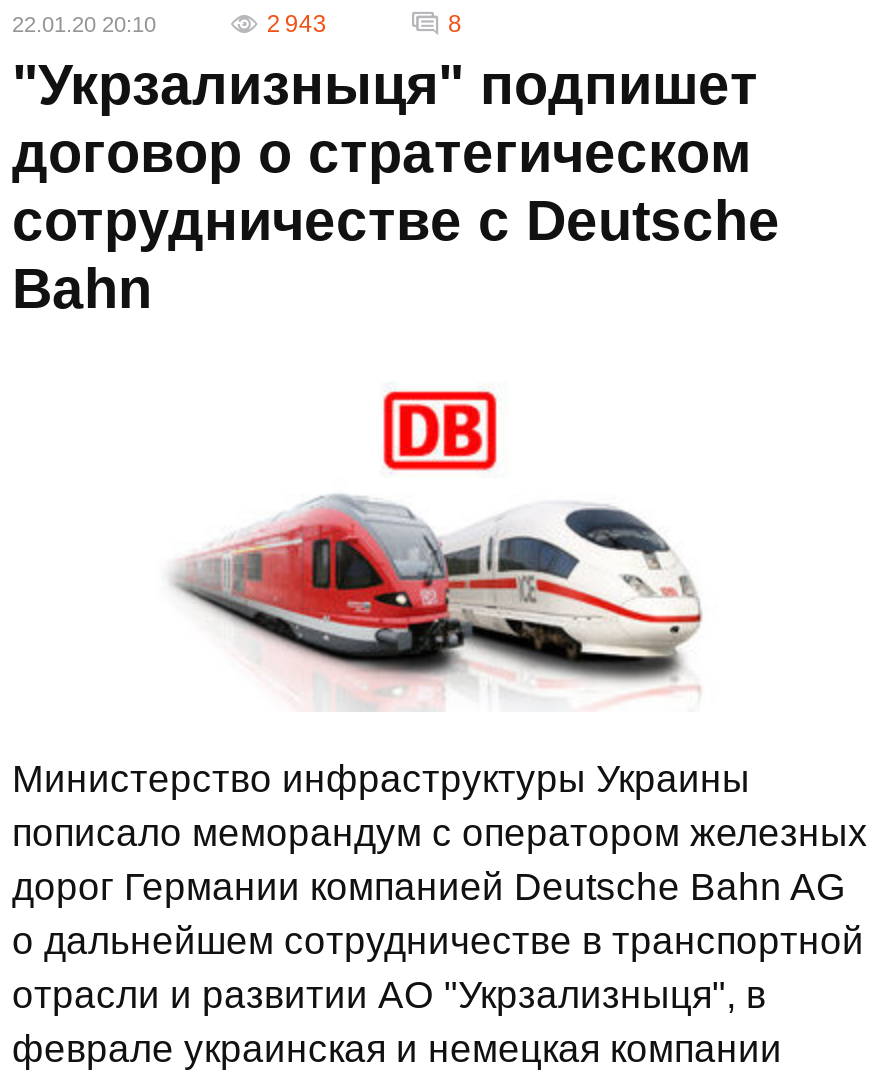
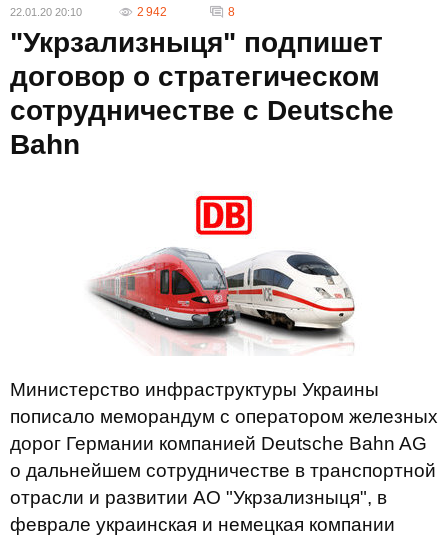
- 2 943
+ 2 942
